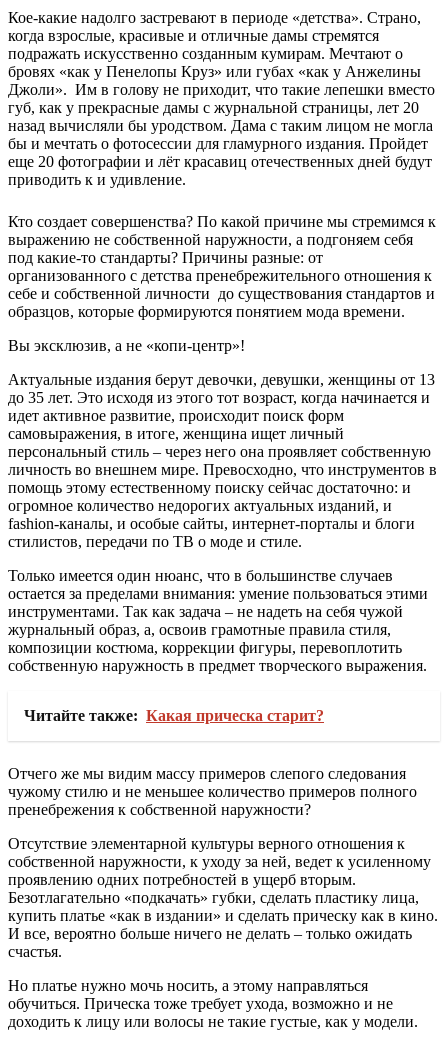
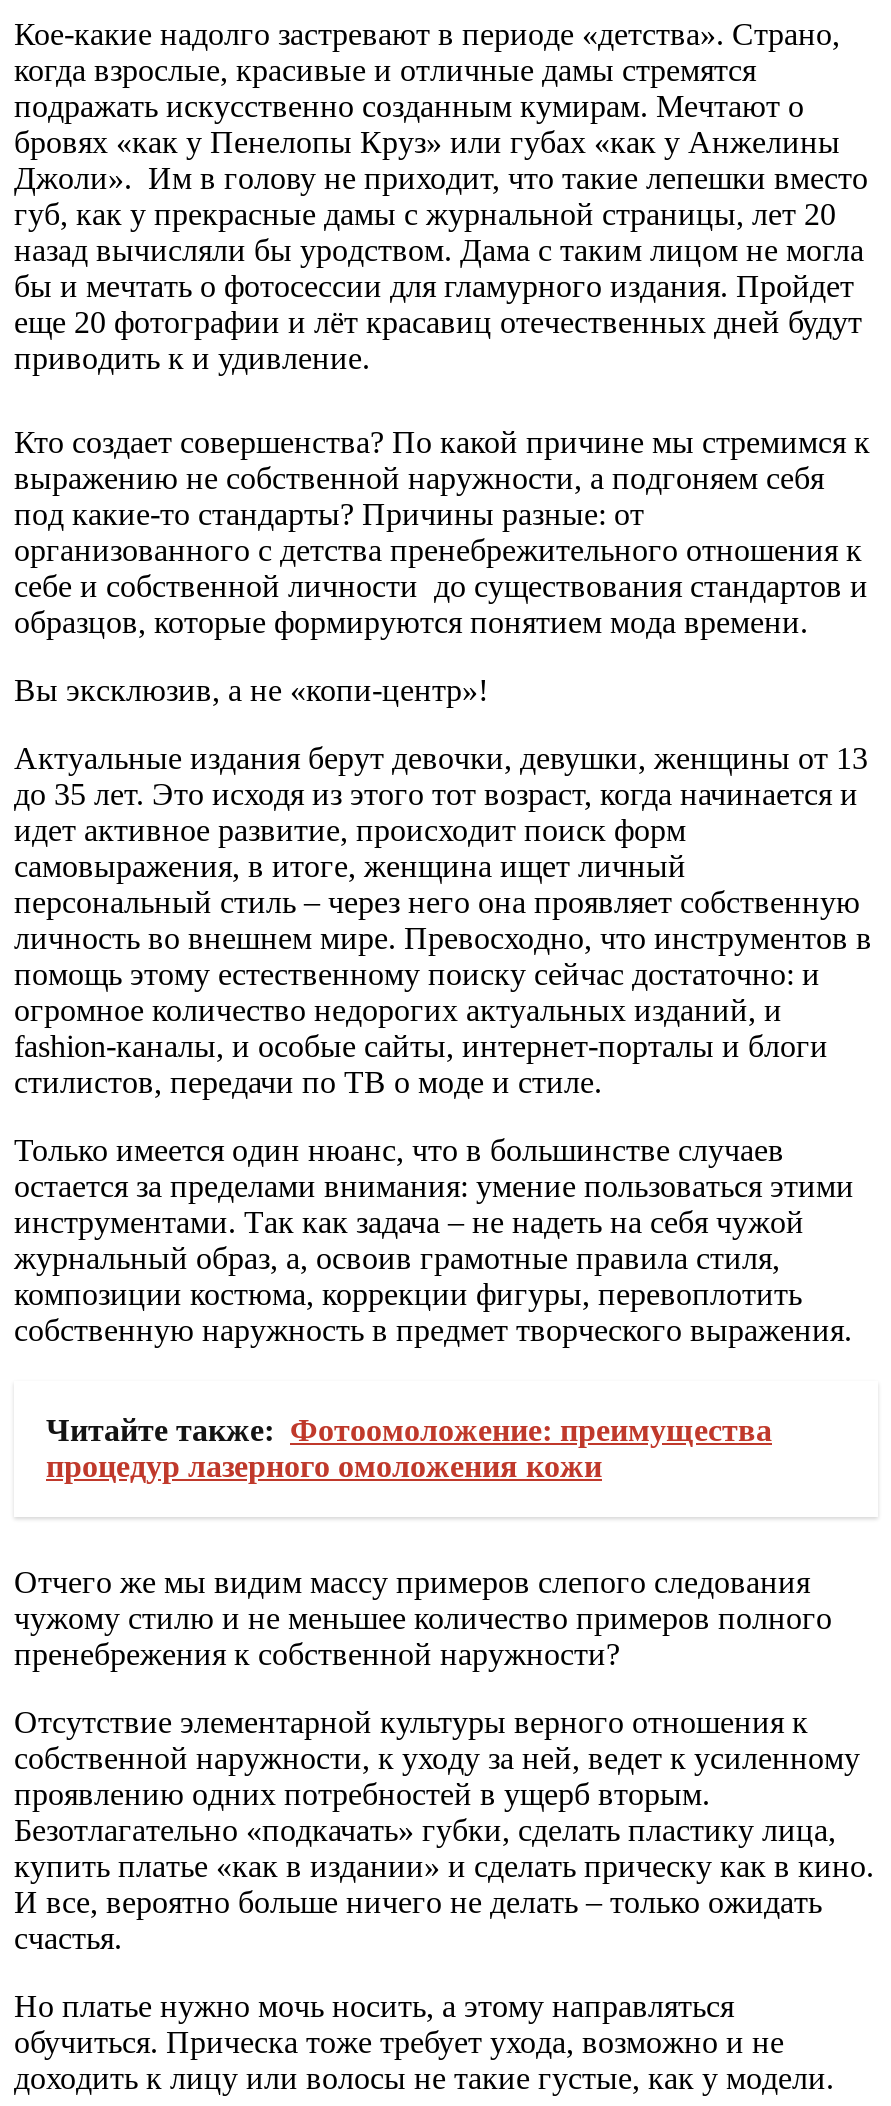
- Читайте также: Какая прическа старит?
+ Читайте также: Фотоомоложение: преимущества
+ процедур лазерного омоложения кожи
